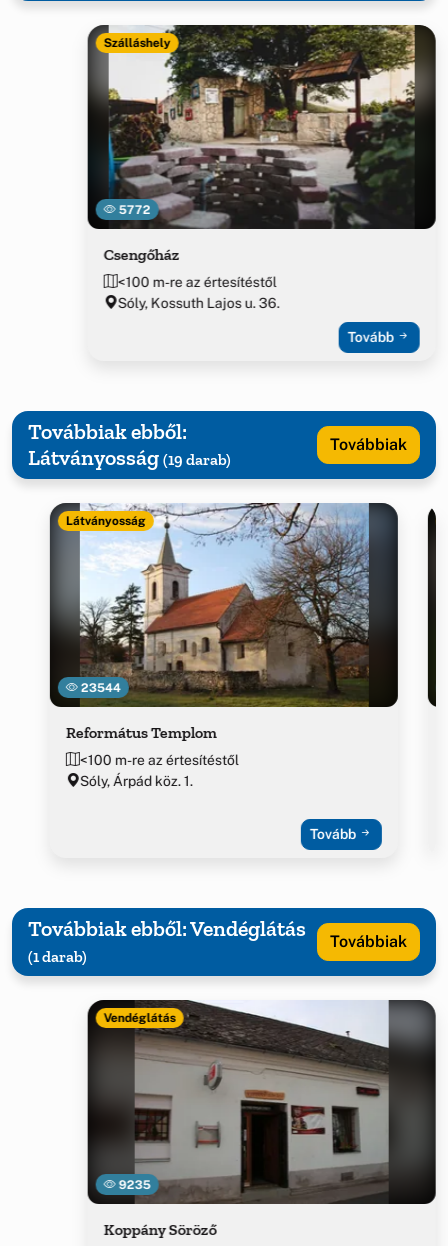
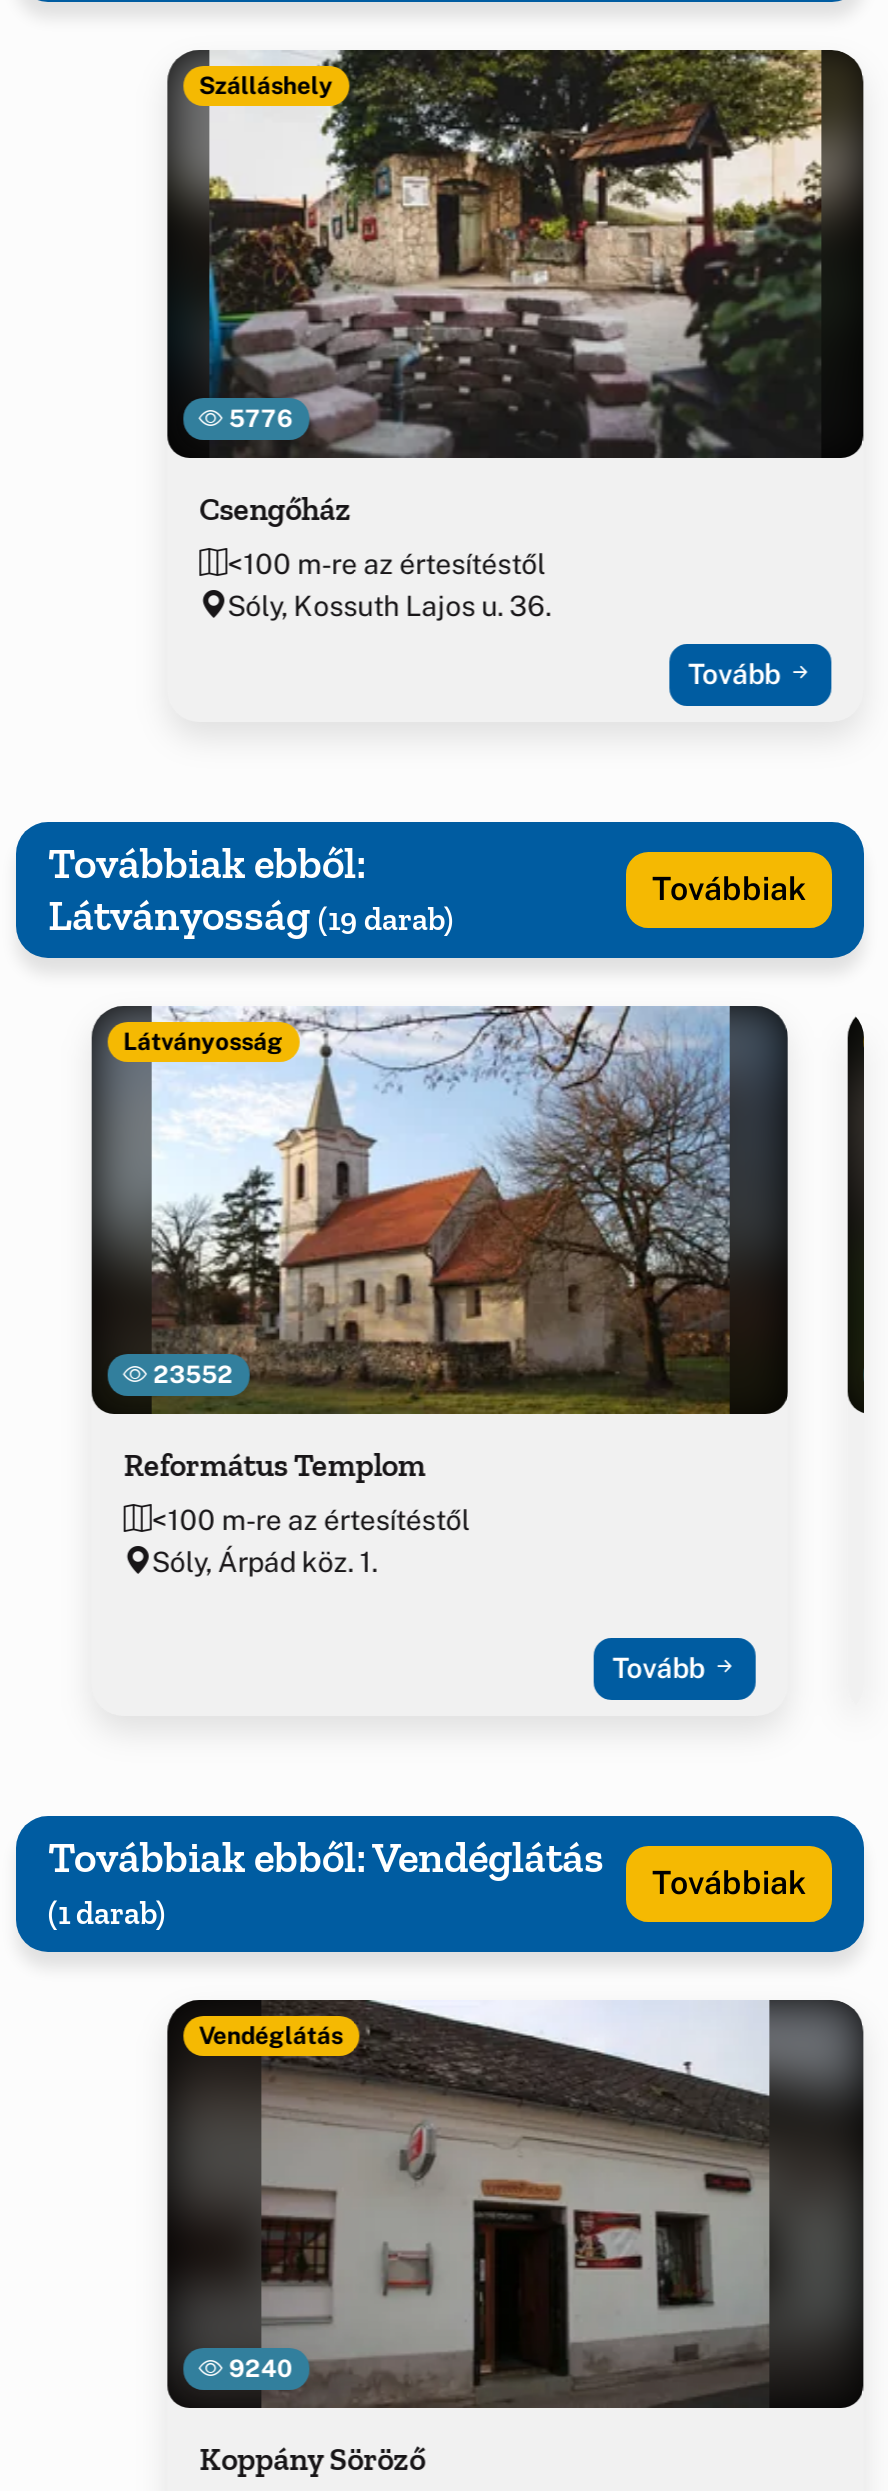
- 5772
+ 5776

- 23544
+ 23552

- 9235
+ 9240
